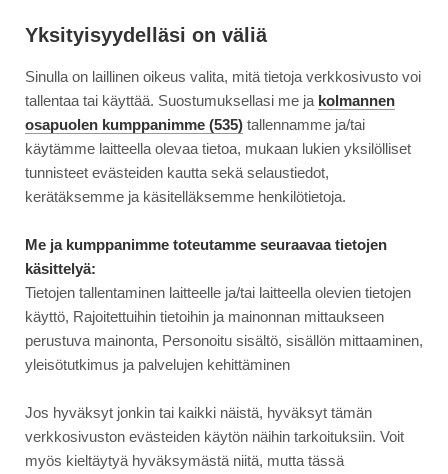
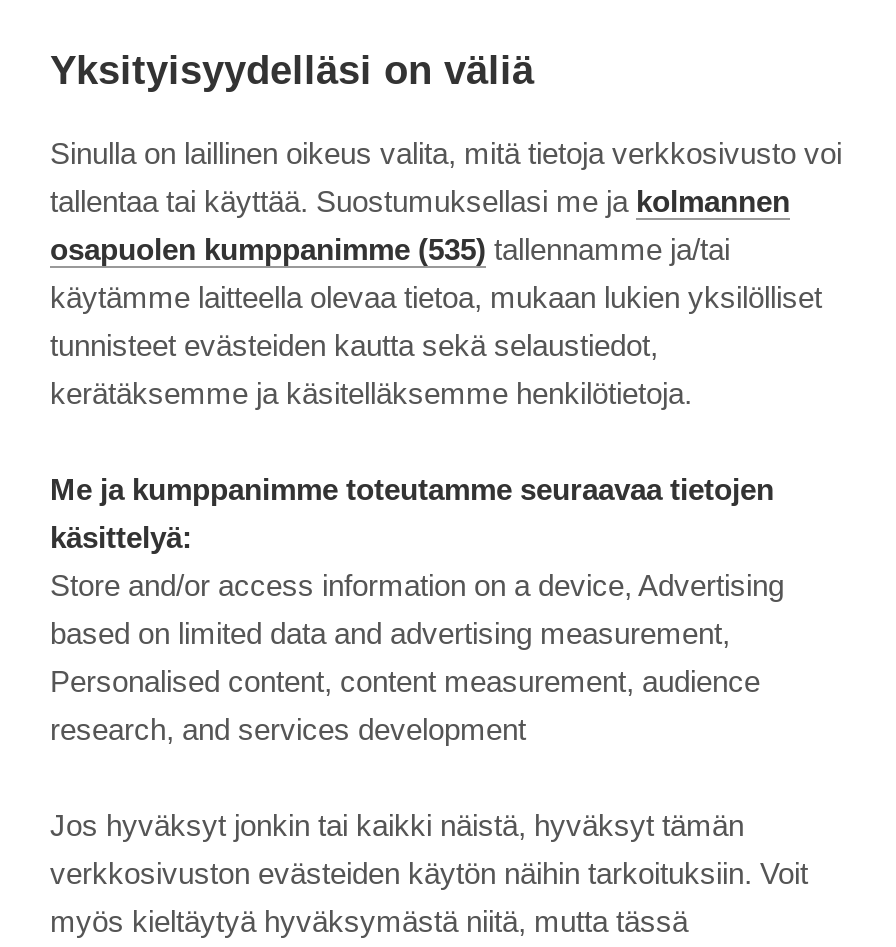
- Tietojen tallentaminen laitteelle ja/tai laitteella olevien tietojen
- käyttö, Rajoitettuihin tietoihin ja mainonnan mittaukseen
- perustuva mainonta, Personoitu sisältö, sisällön mittaaminen,
- yleisötutkimus ja palvelujen kehittäminen
+ Store and/or access information on a device, Advertising
+ based on limited data and advertising measurement,
+ Personalised content, content measurement, audience
+ research, and services development
